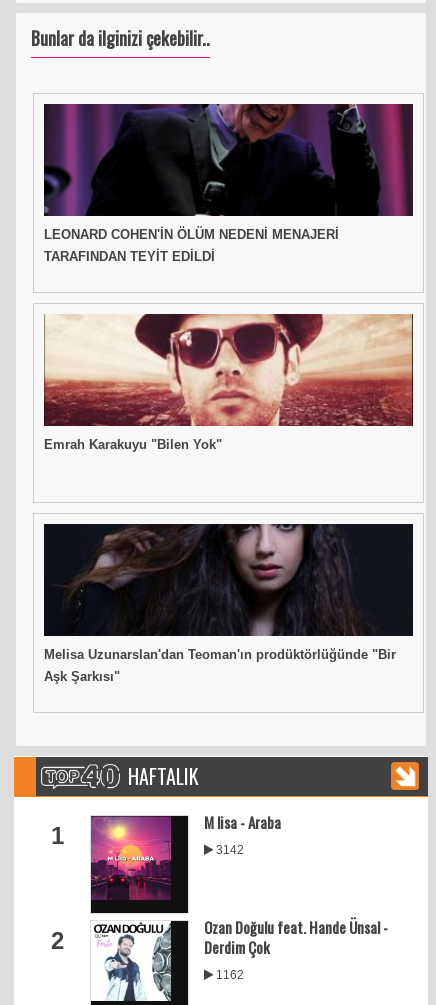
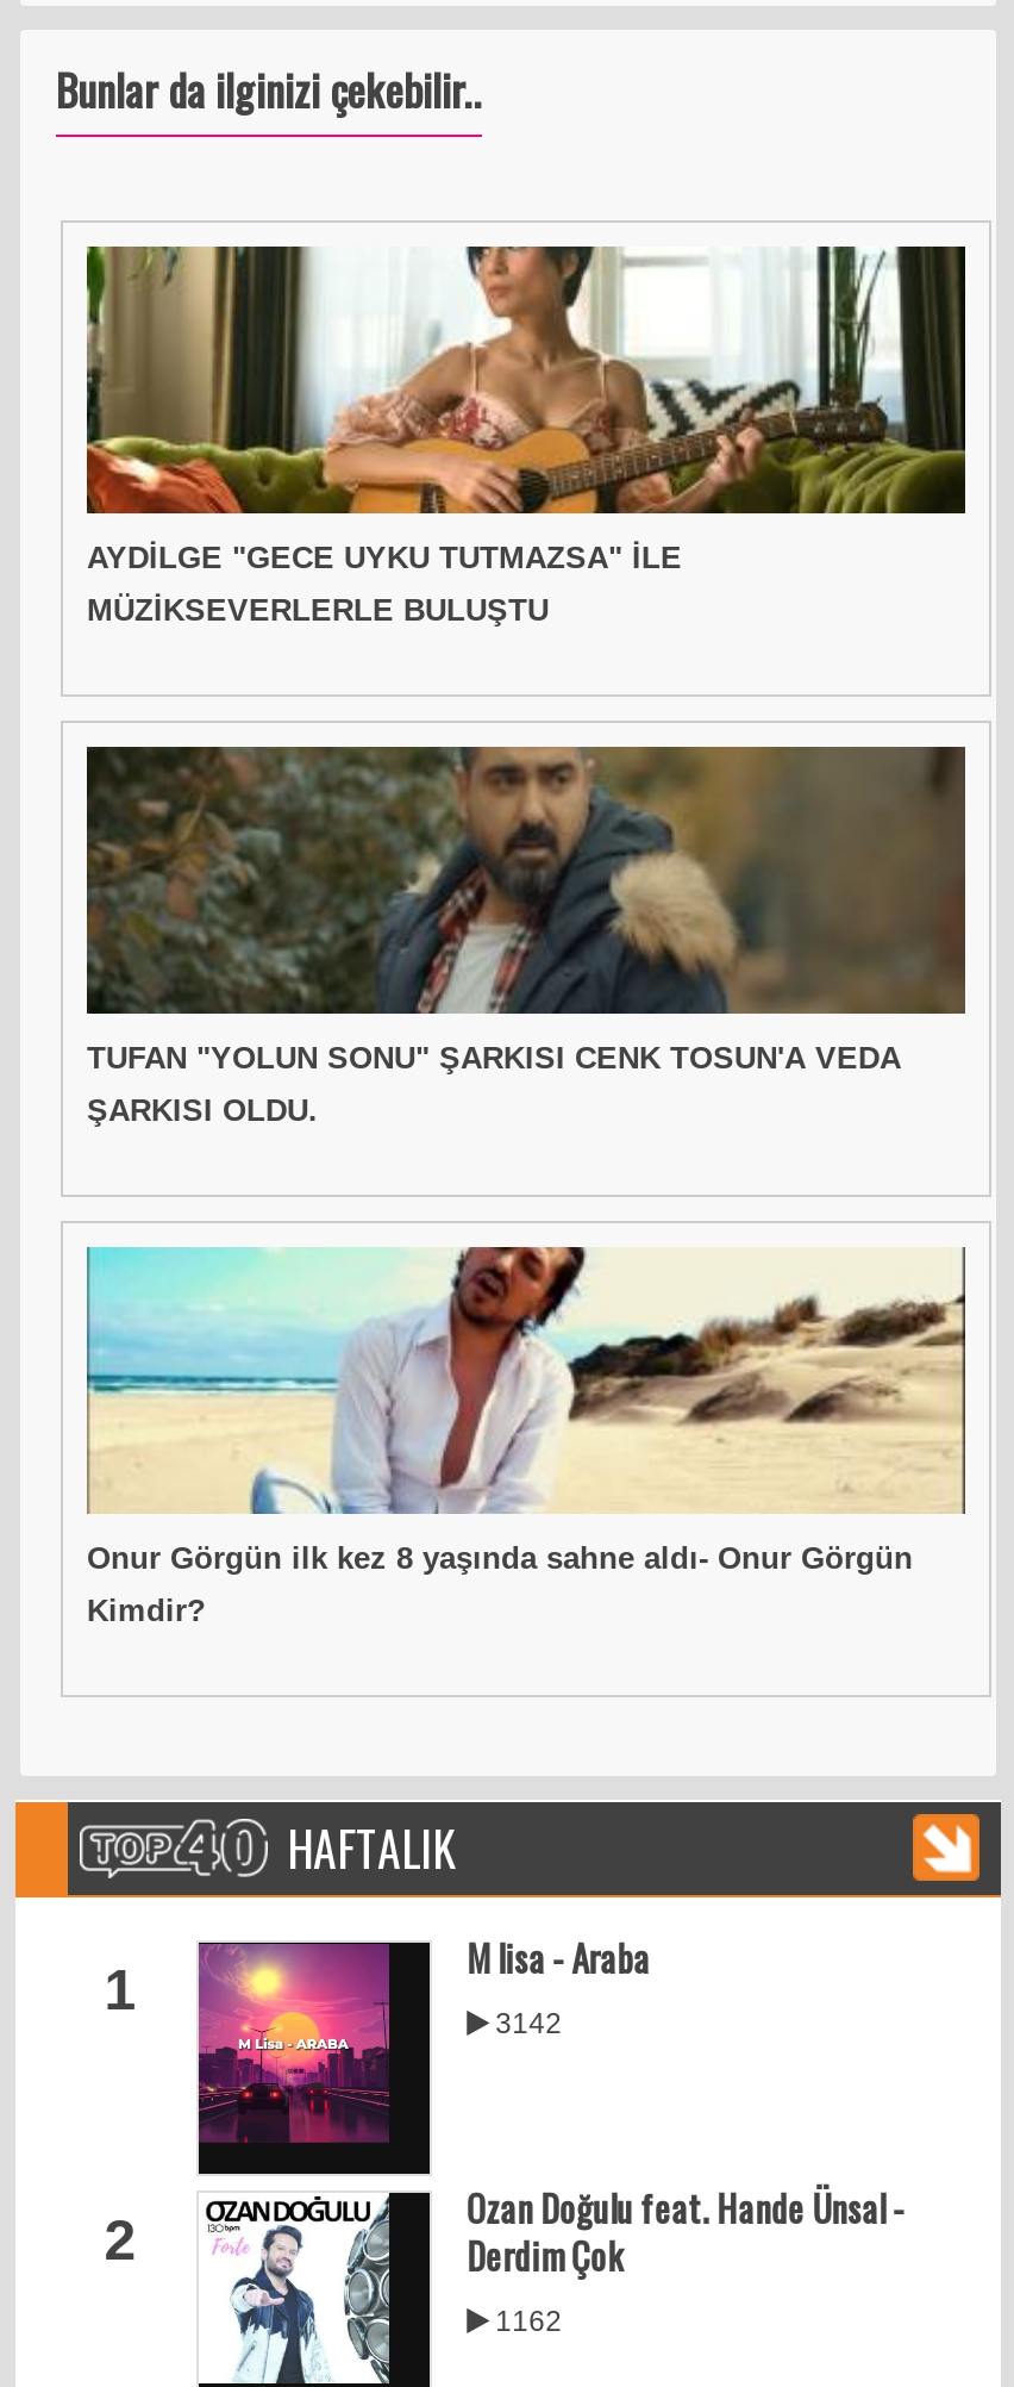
- [image]
- LEONARD COHEN'İN ÖLÜM NEDENİ MENAJERİ
- TARAFINDAN TEYİT EDİLDİ
+ [image]
+ AYDİLGE "GECE UYKU TUTMAZSA" İLE
+ MÜZİKSEVERLERLE BULUŞTU

- [image]
- Emrah Karakuyu "Bilen Yok"
+ [image]
+ TUFAN "YOLUN SONU" ŞARKISI CENK TOSUN'A VEDA
+ ŞARKISI OLDU.

- [image]
- Melisa Uzunarslan'dan Teoman'ın prodüktörlüğünde "Bir
- Aşk Şarkısı"
+ [image]
+ Onur Görgün ilk kez 8 yaşında sahne aldı- Onur Görgün
+ Kimdir?
